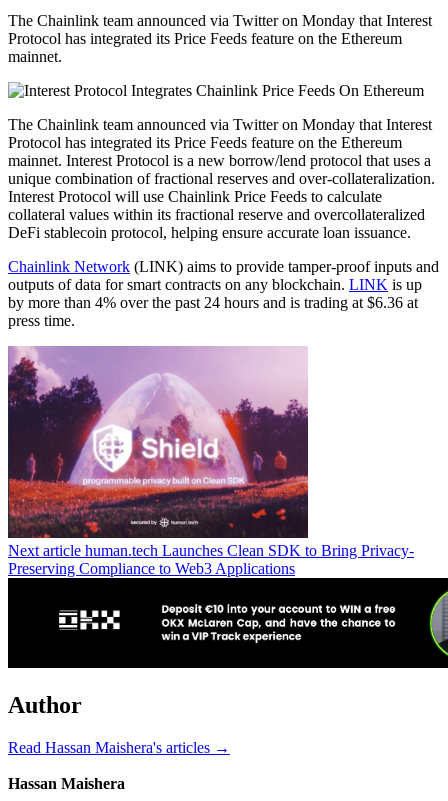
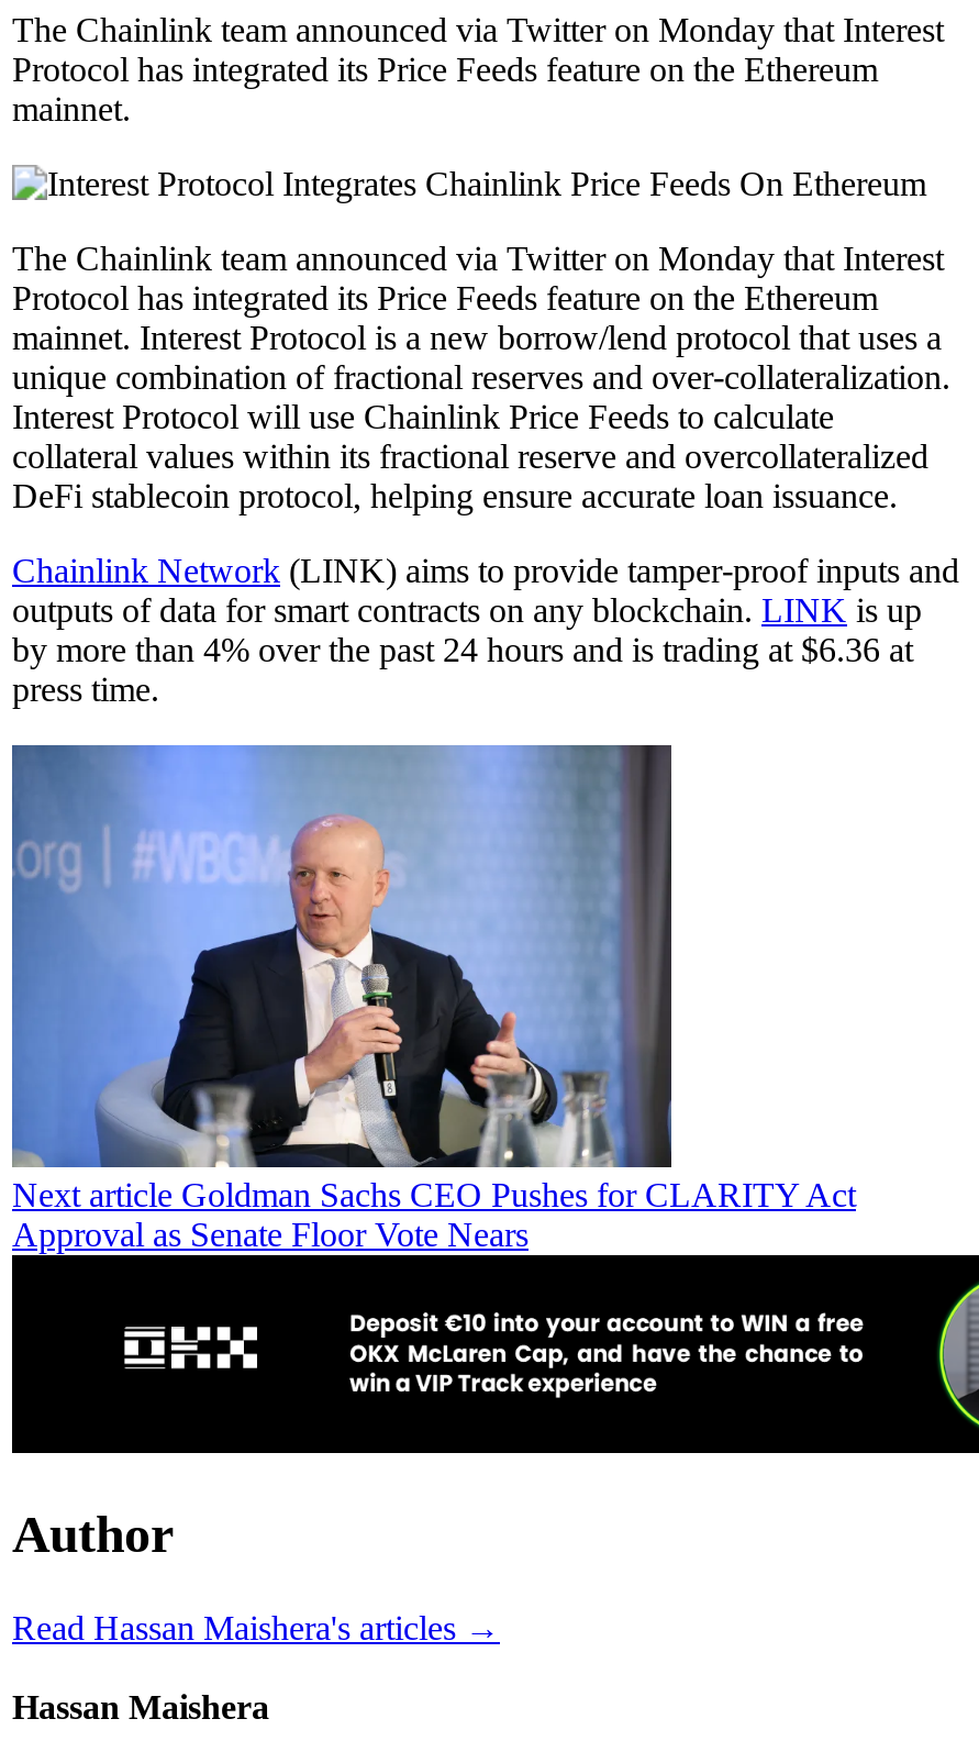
- [image]
- Next article human.tech Launches Clean SDK to Bring Privacy-
- Preserving Compliance to Web3 Applications
+ [image]
+ Next article Goldman Sachs CEO Pushes for CLARITY Act
+ Approval as Senate Floor Vote Nears
